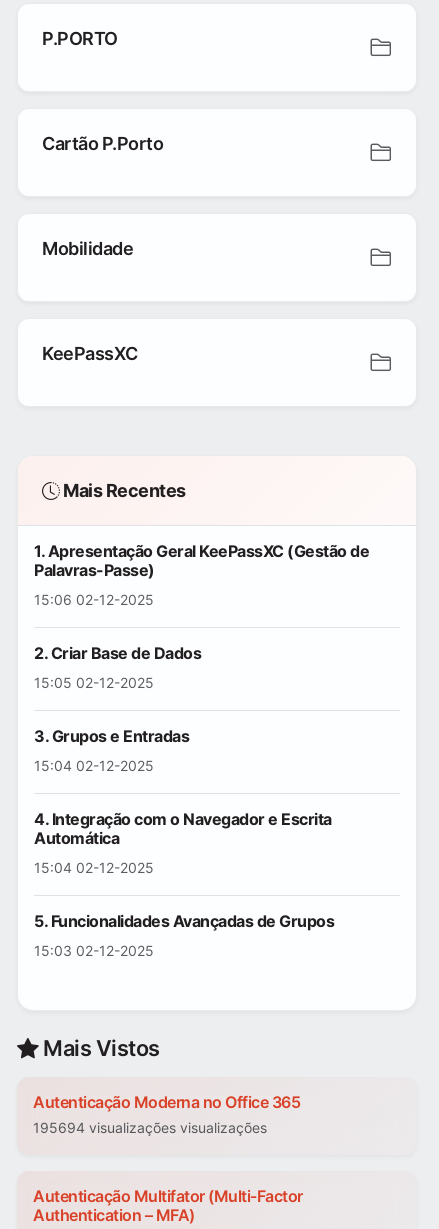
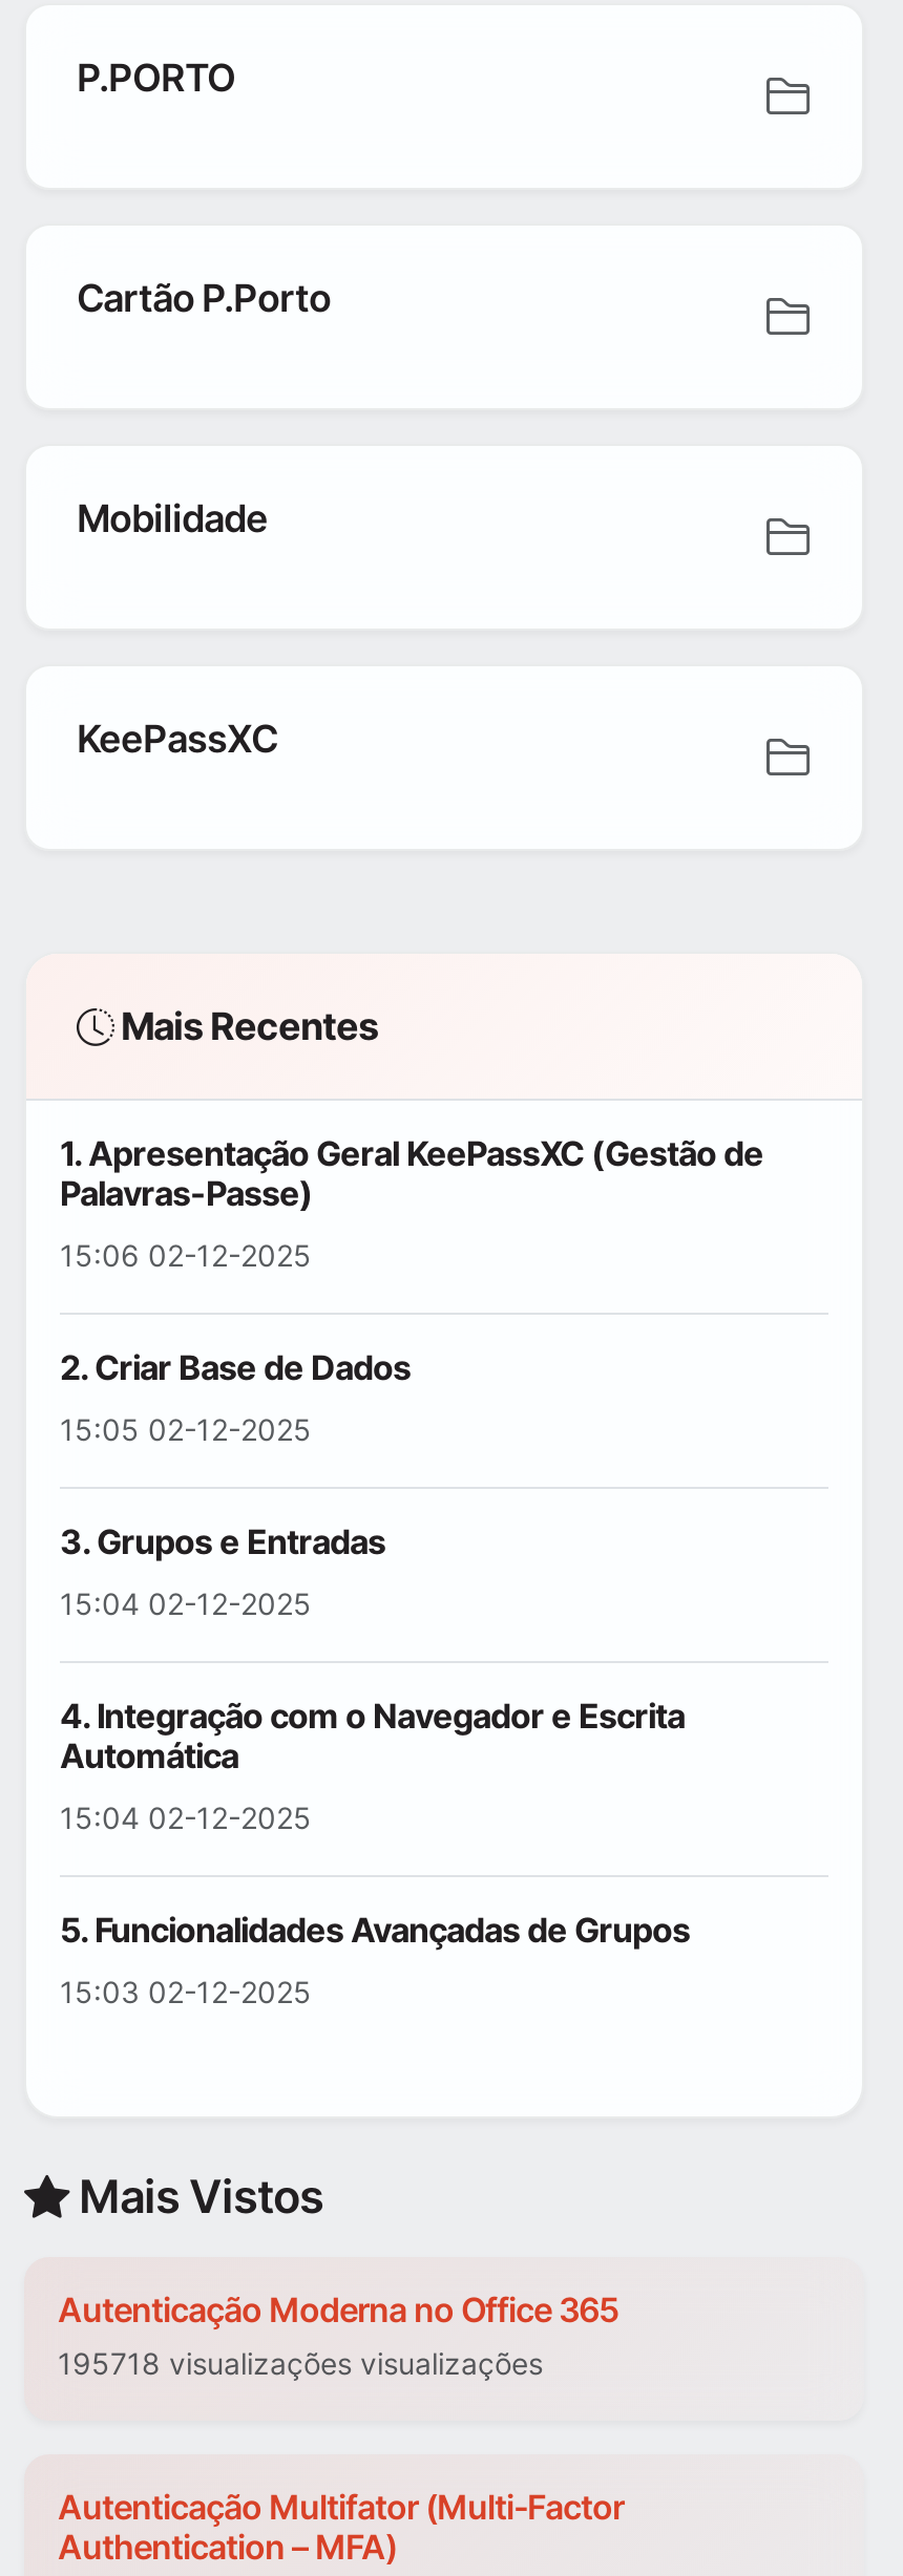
- 195694 visualizações visualizações
+ 195718 visualizações visualizações
